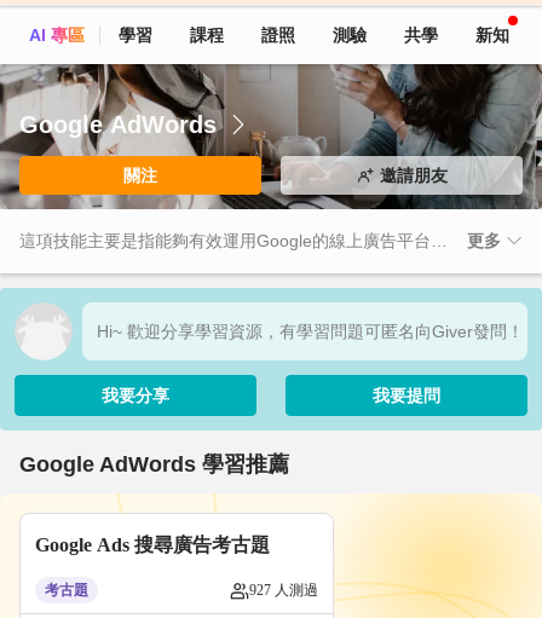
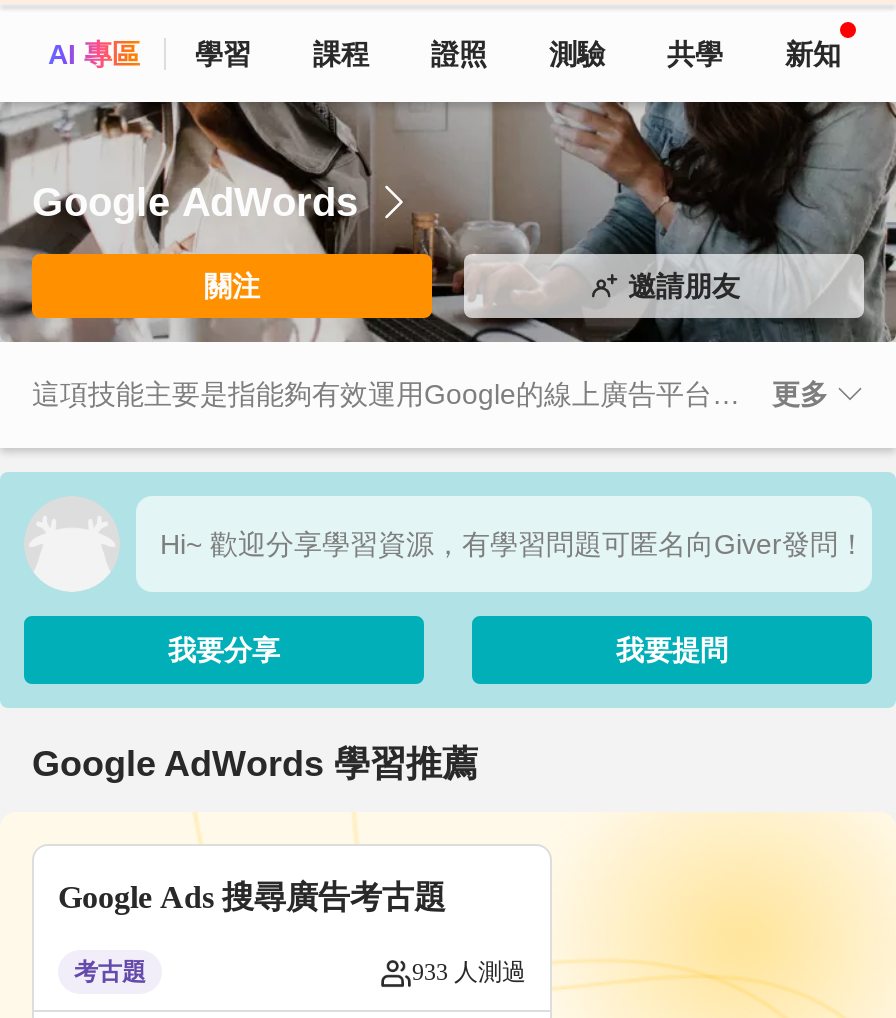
- 927 人測過
+ 933 人測過
